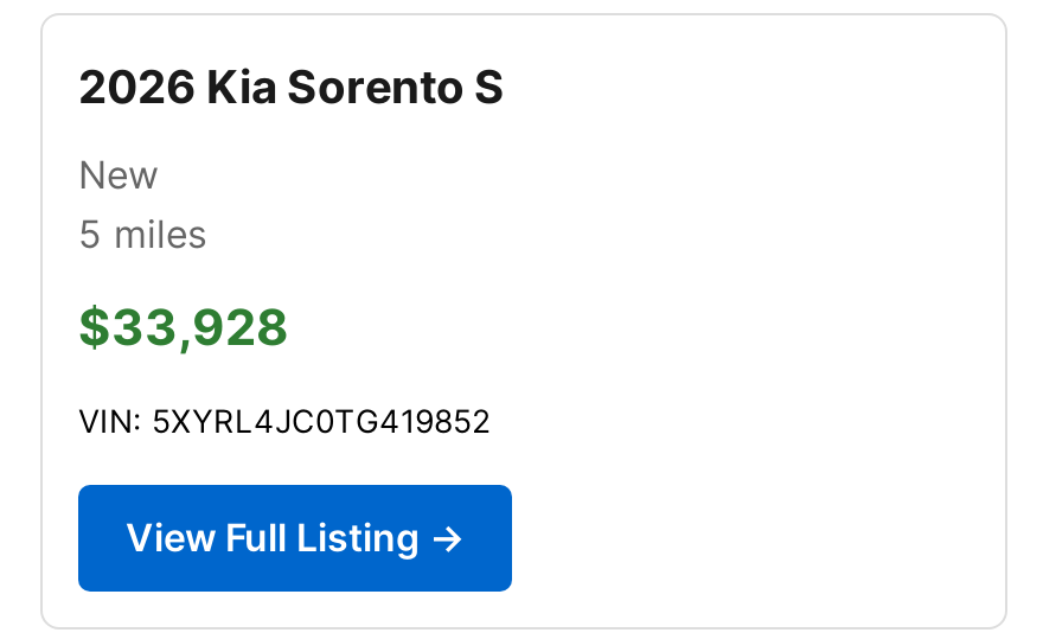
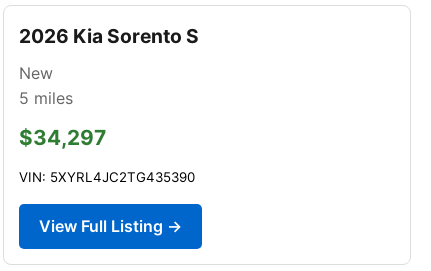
- $33,928
+ $34,297

- VIN: 5XYRL4JC0TG419852
+ VIN: 5XYRL4JC2TG435390
